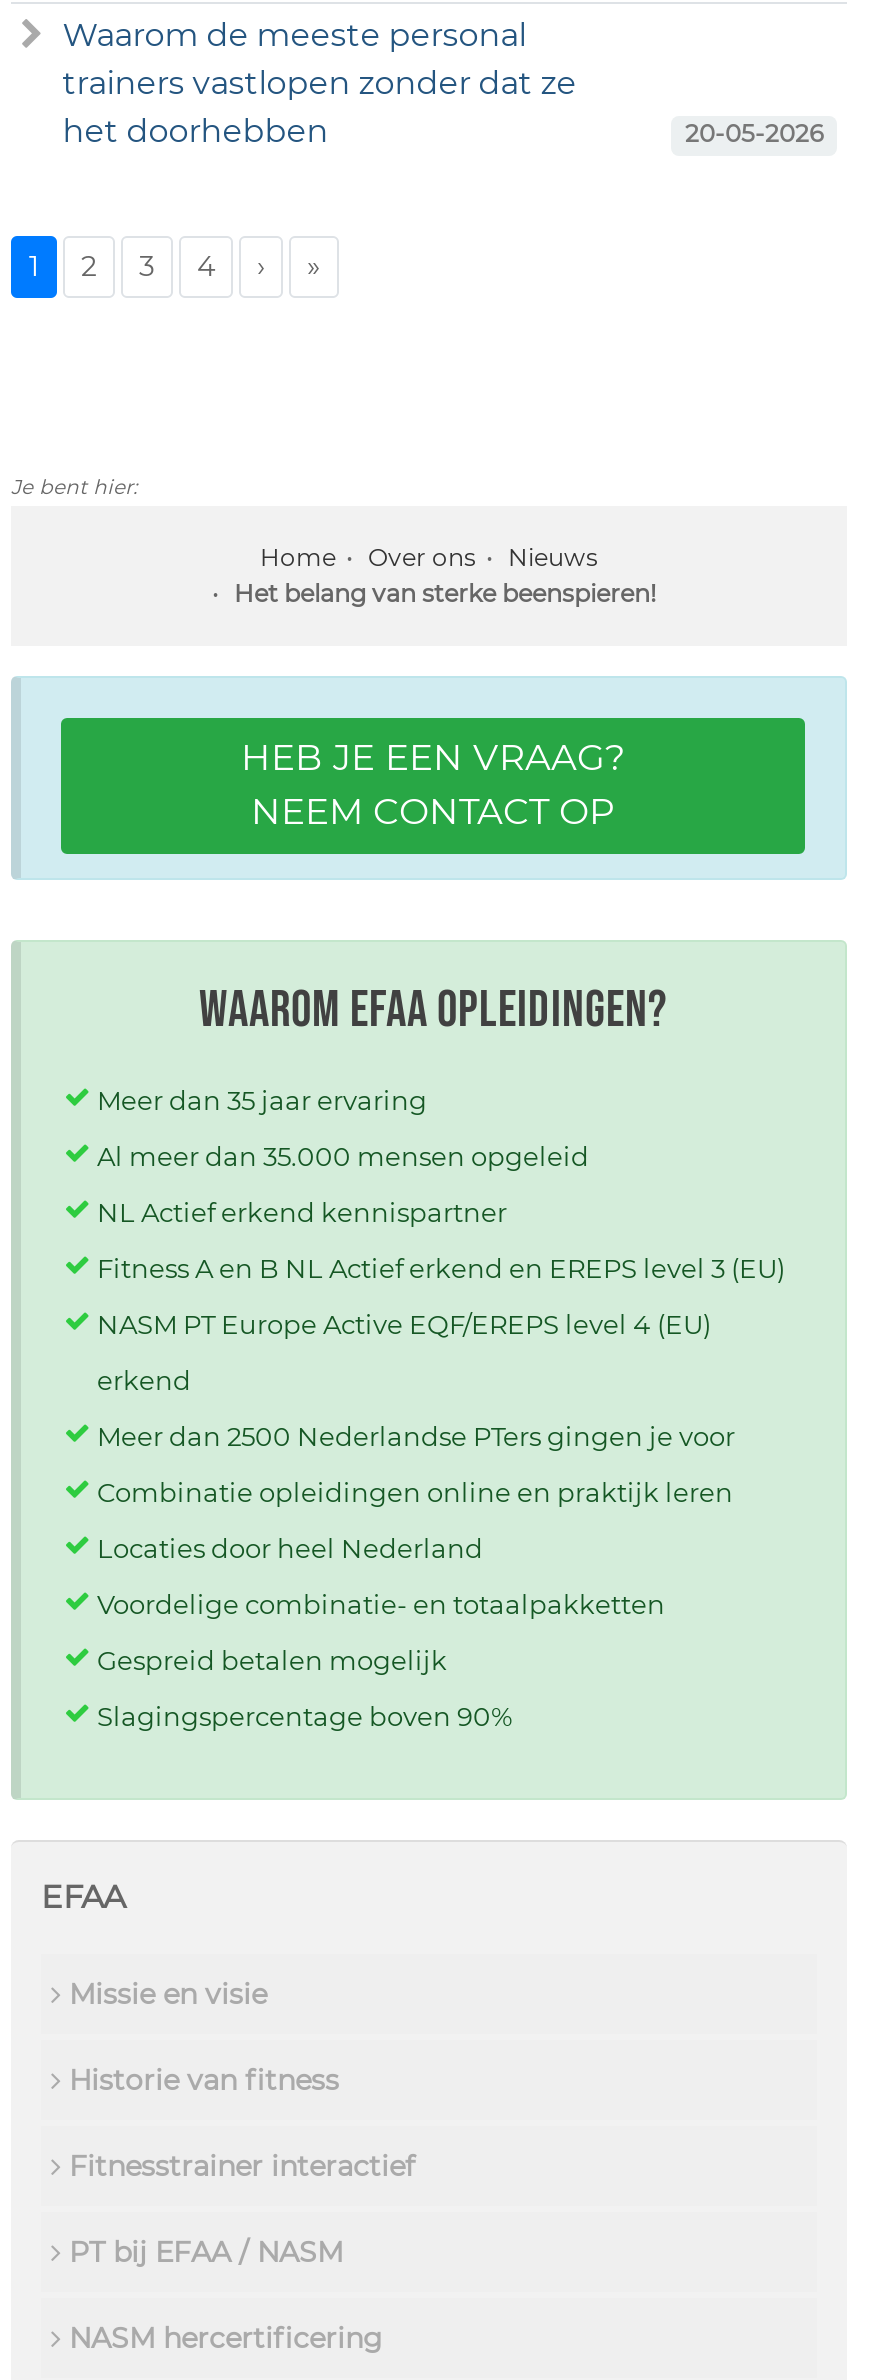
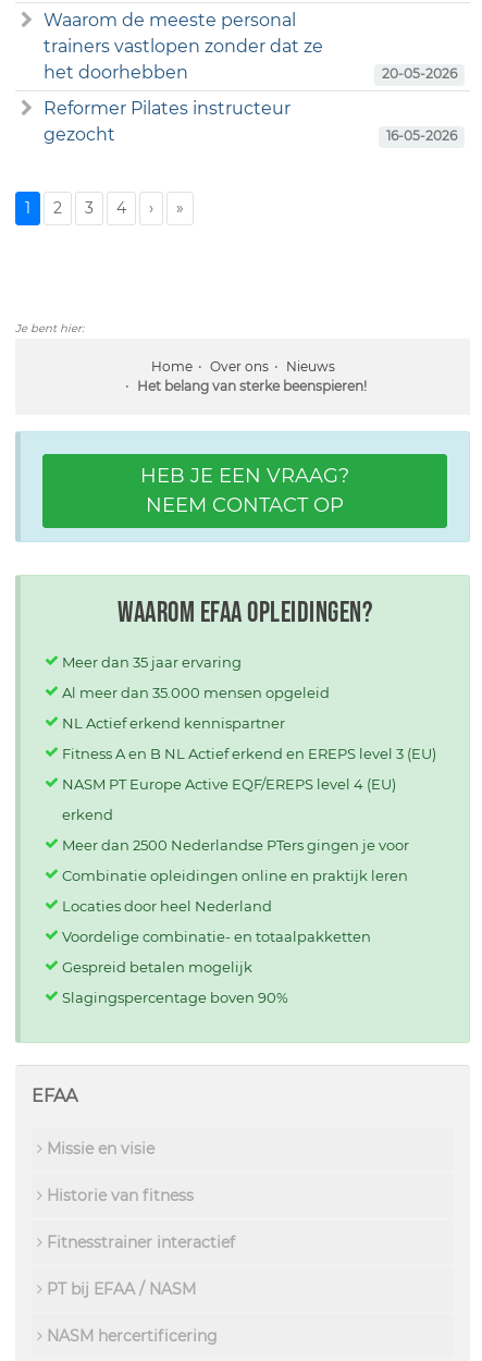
+ Reformer Pilates instructeur
+ gezocht
+ 16-05-2026
